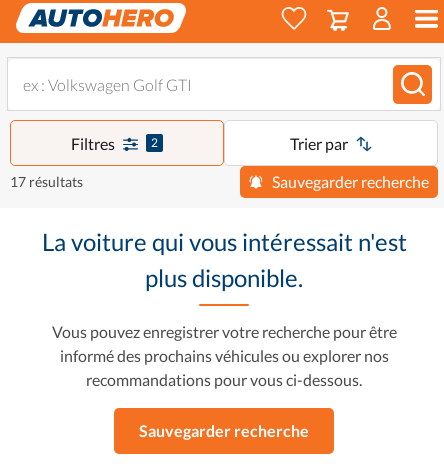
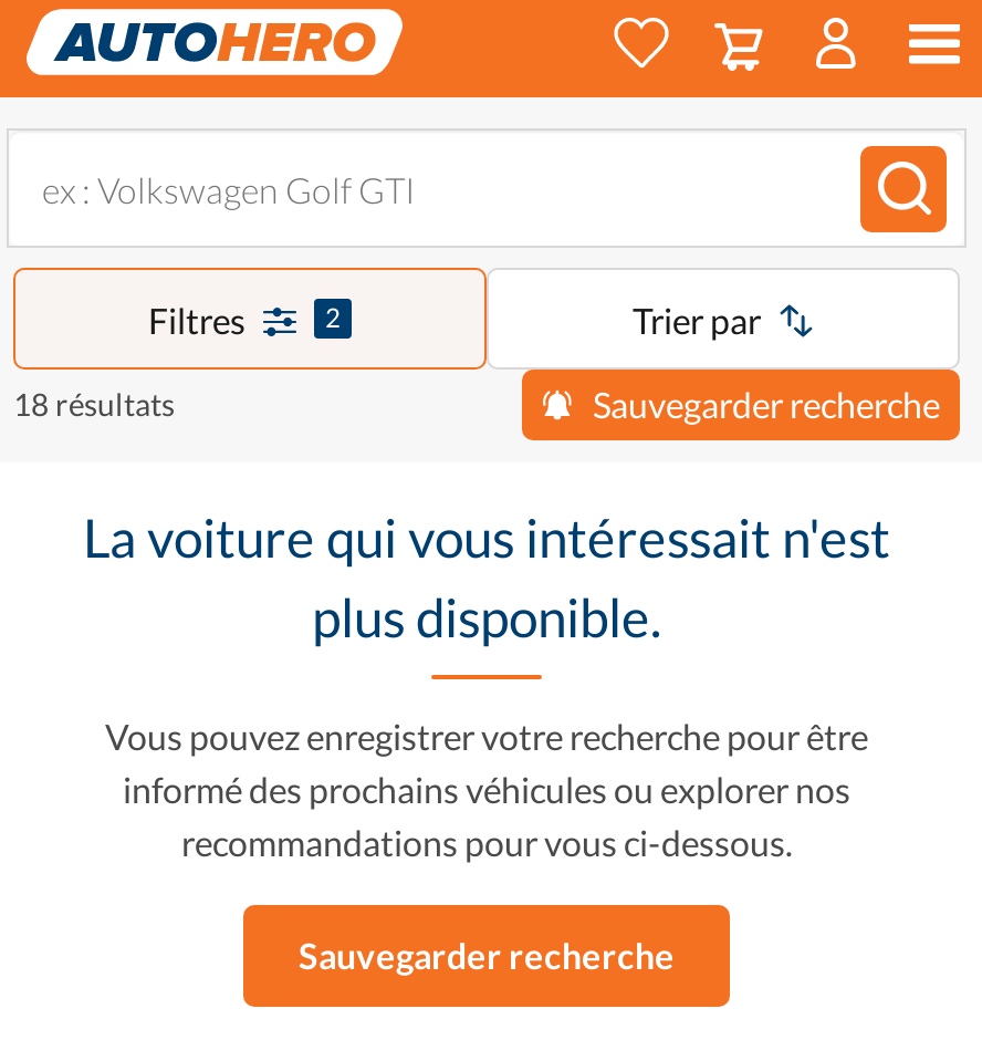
- 17 résultats
+ 18 résultats
